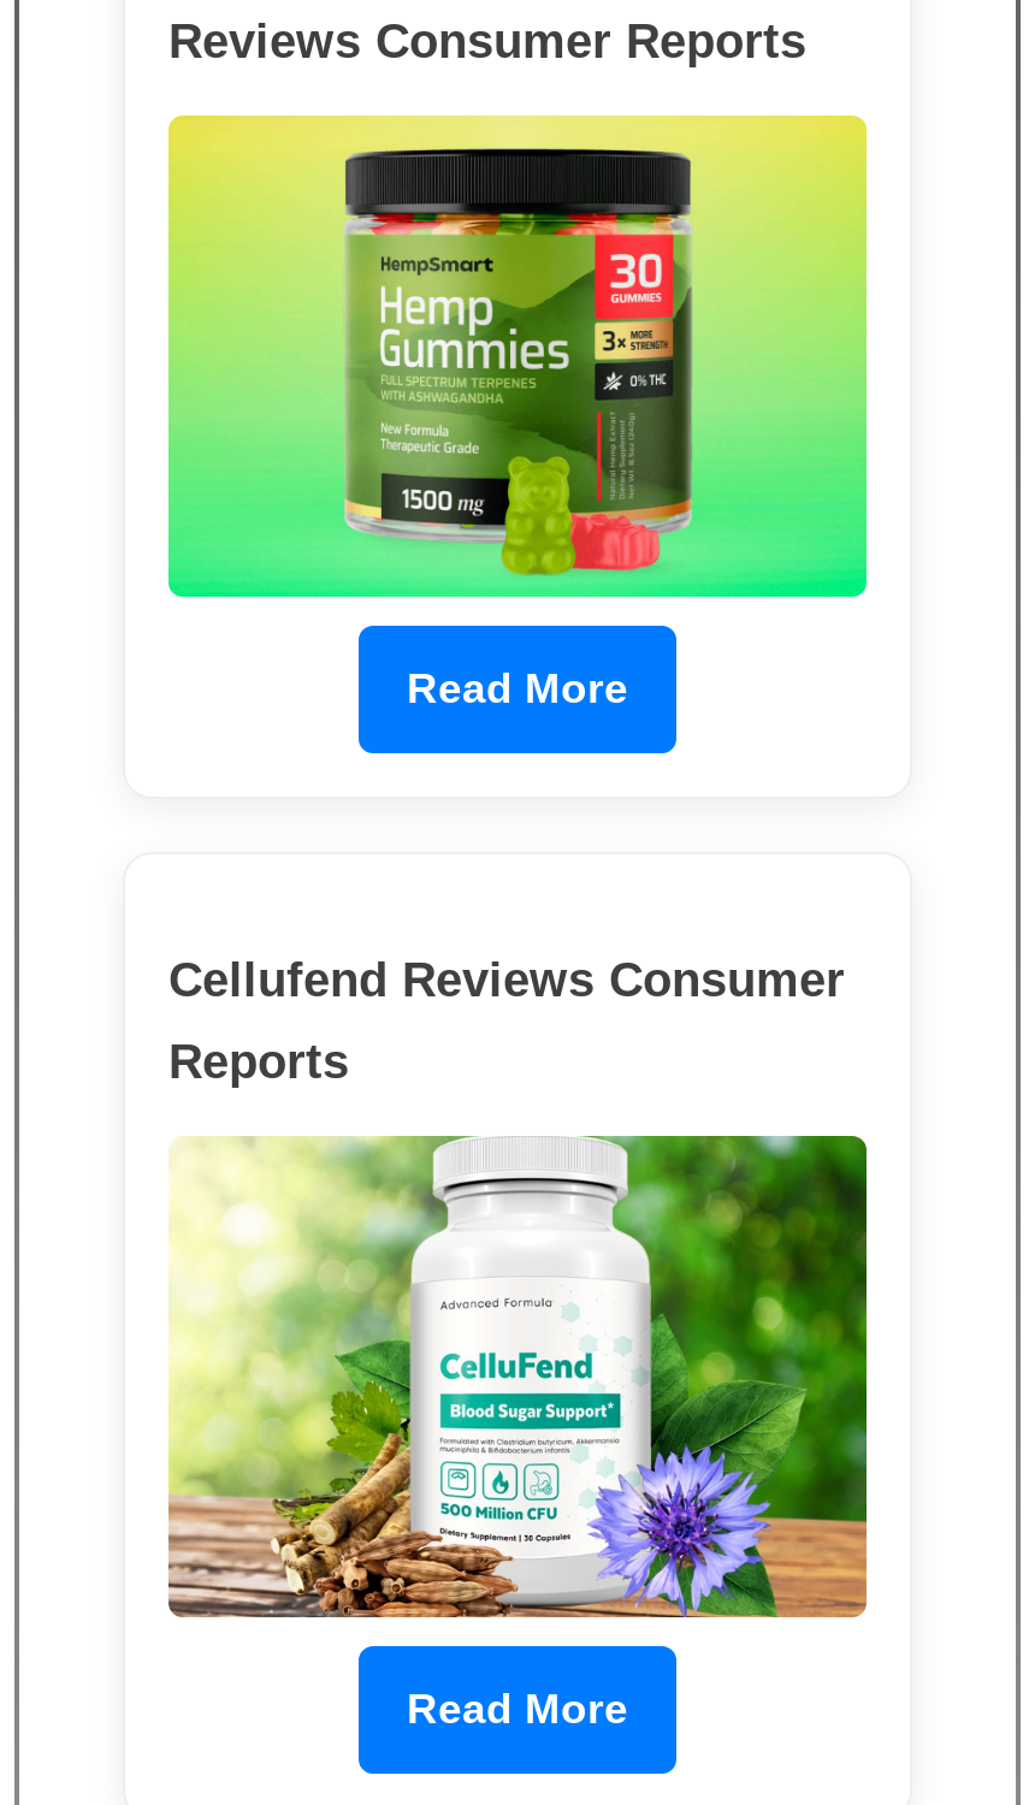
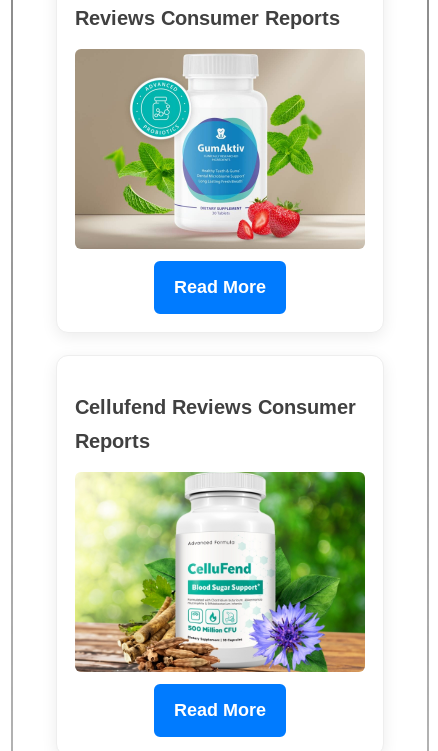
- [image]
+ [image]
